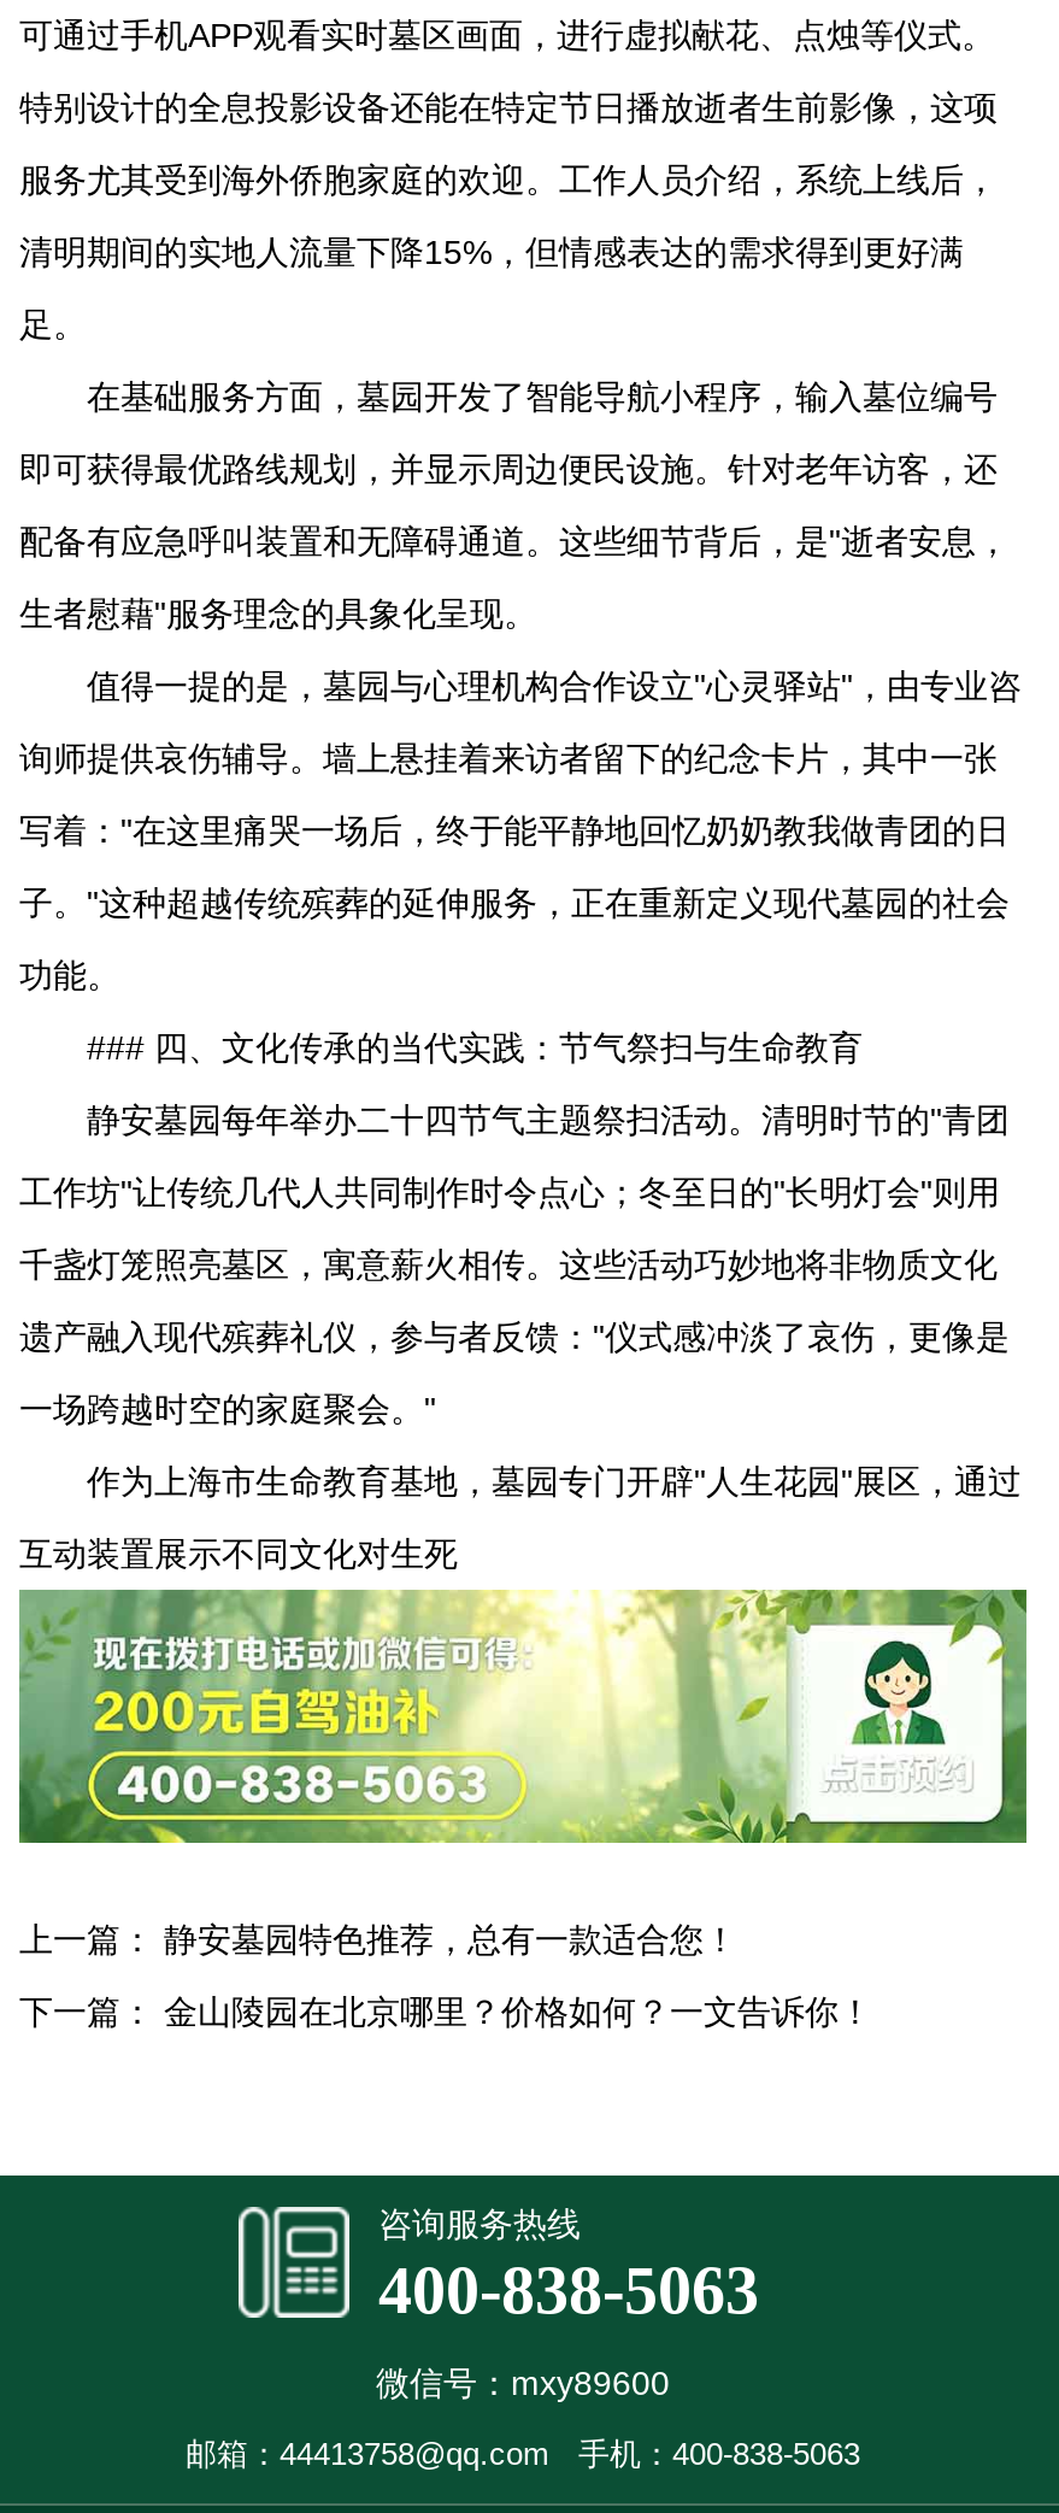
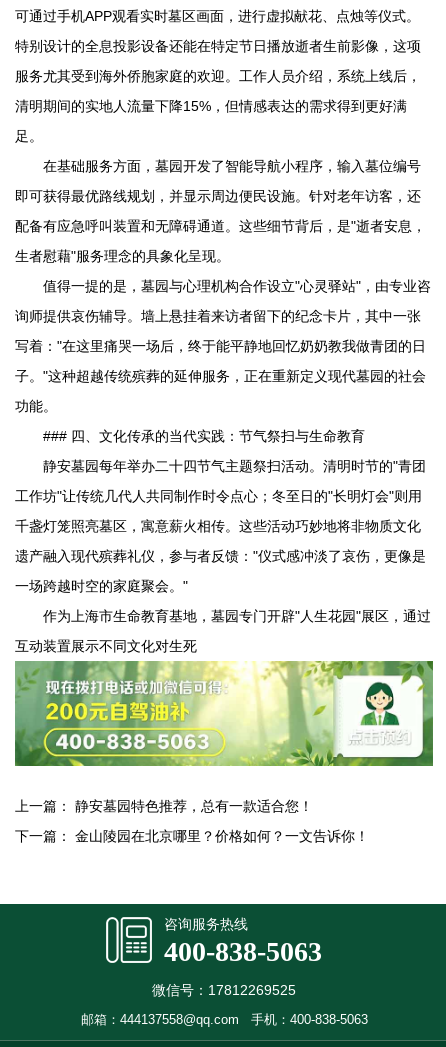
- 微信号：mxy89600
+ 微信号：17812269525

- 邮箱：44413758@qq.com 手机：400-838-5063
+ 邮箱：444137558@qq.com 手机：400-838-5063
